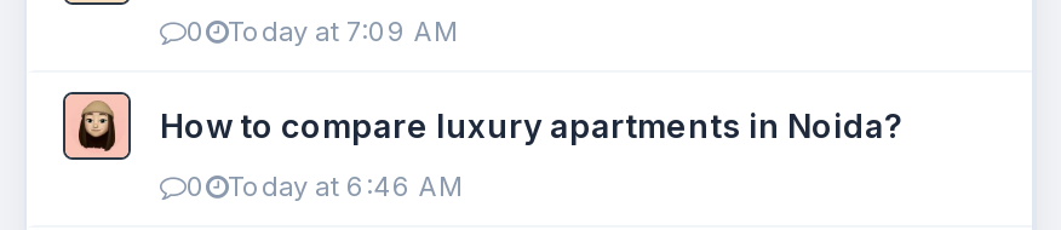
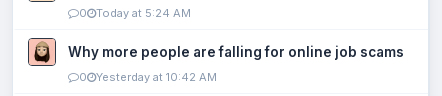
- 0 Today at 7:09 AM
+ 0 Today at 5:24 AM

- How to compare luxury apartments in Noida?
+ Why more people are falling for online job scams

- Today at 6:46 AM
+ Yesterday at 10:42 AM
